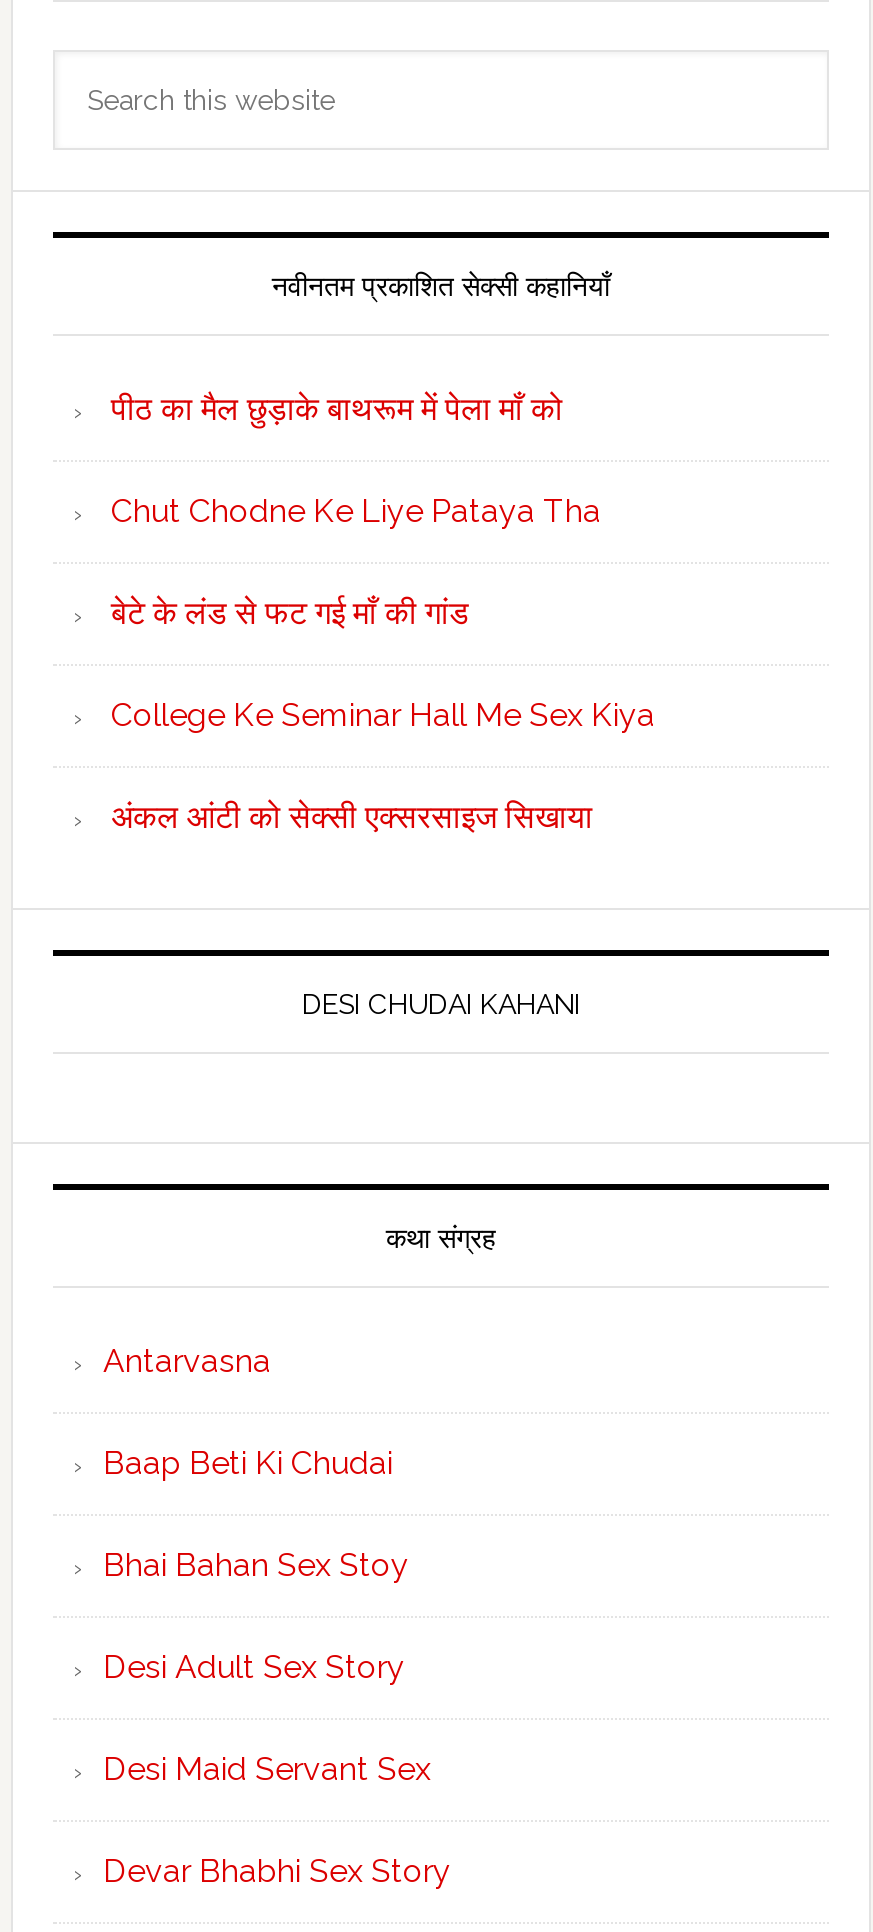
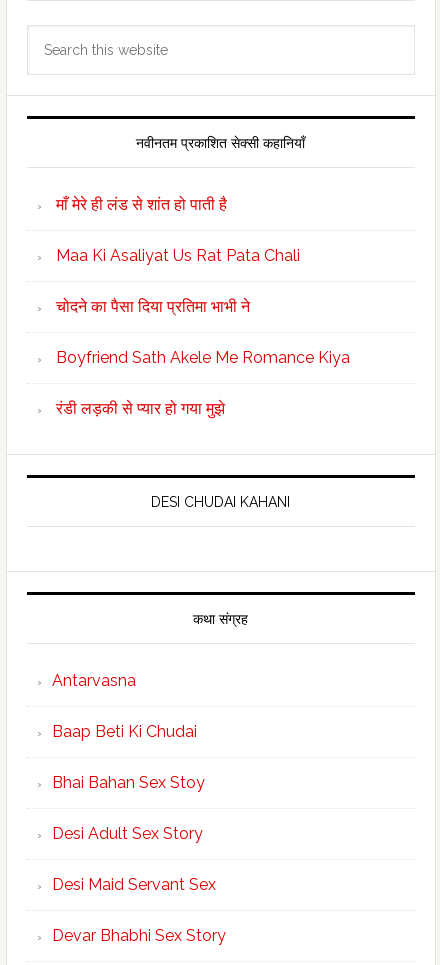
- पीठ का मैल छुड़ाके बाथरूम में पेला माँ को
+ माँ मेरे ही लंड से शांत हो पाती है

- Chut Chodne Ke Liye Pataya Tha
+ Maa Ki Asaliyat Us Rat Pata Chali

- बेटे के लंड से फट गई माँ की गांड
+ चोदने का पैसा दिया प्रतिमा भाभी ने

- College Ke Seminar Hall Me Sex Kiya
+ Boyfriend Sath Akele Me Romance Kiya

- अंकल आंटी को सेक्सी एक्सरसाइज सिखाया
+ रंडी लड़की से प्यार हो गया मुझे
